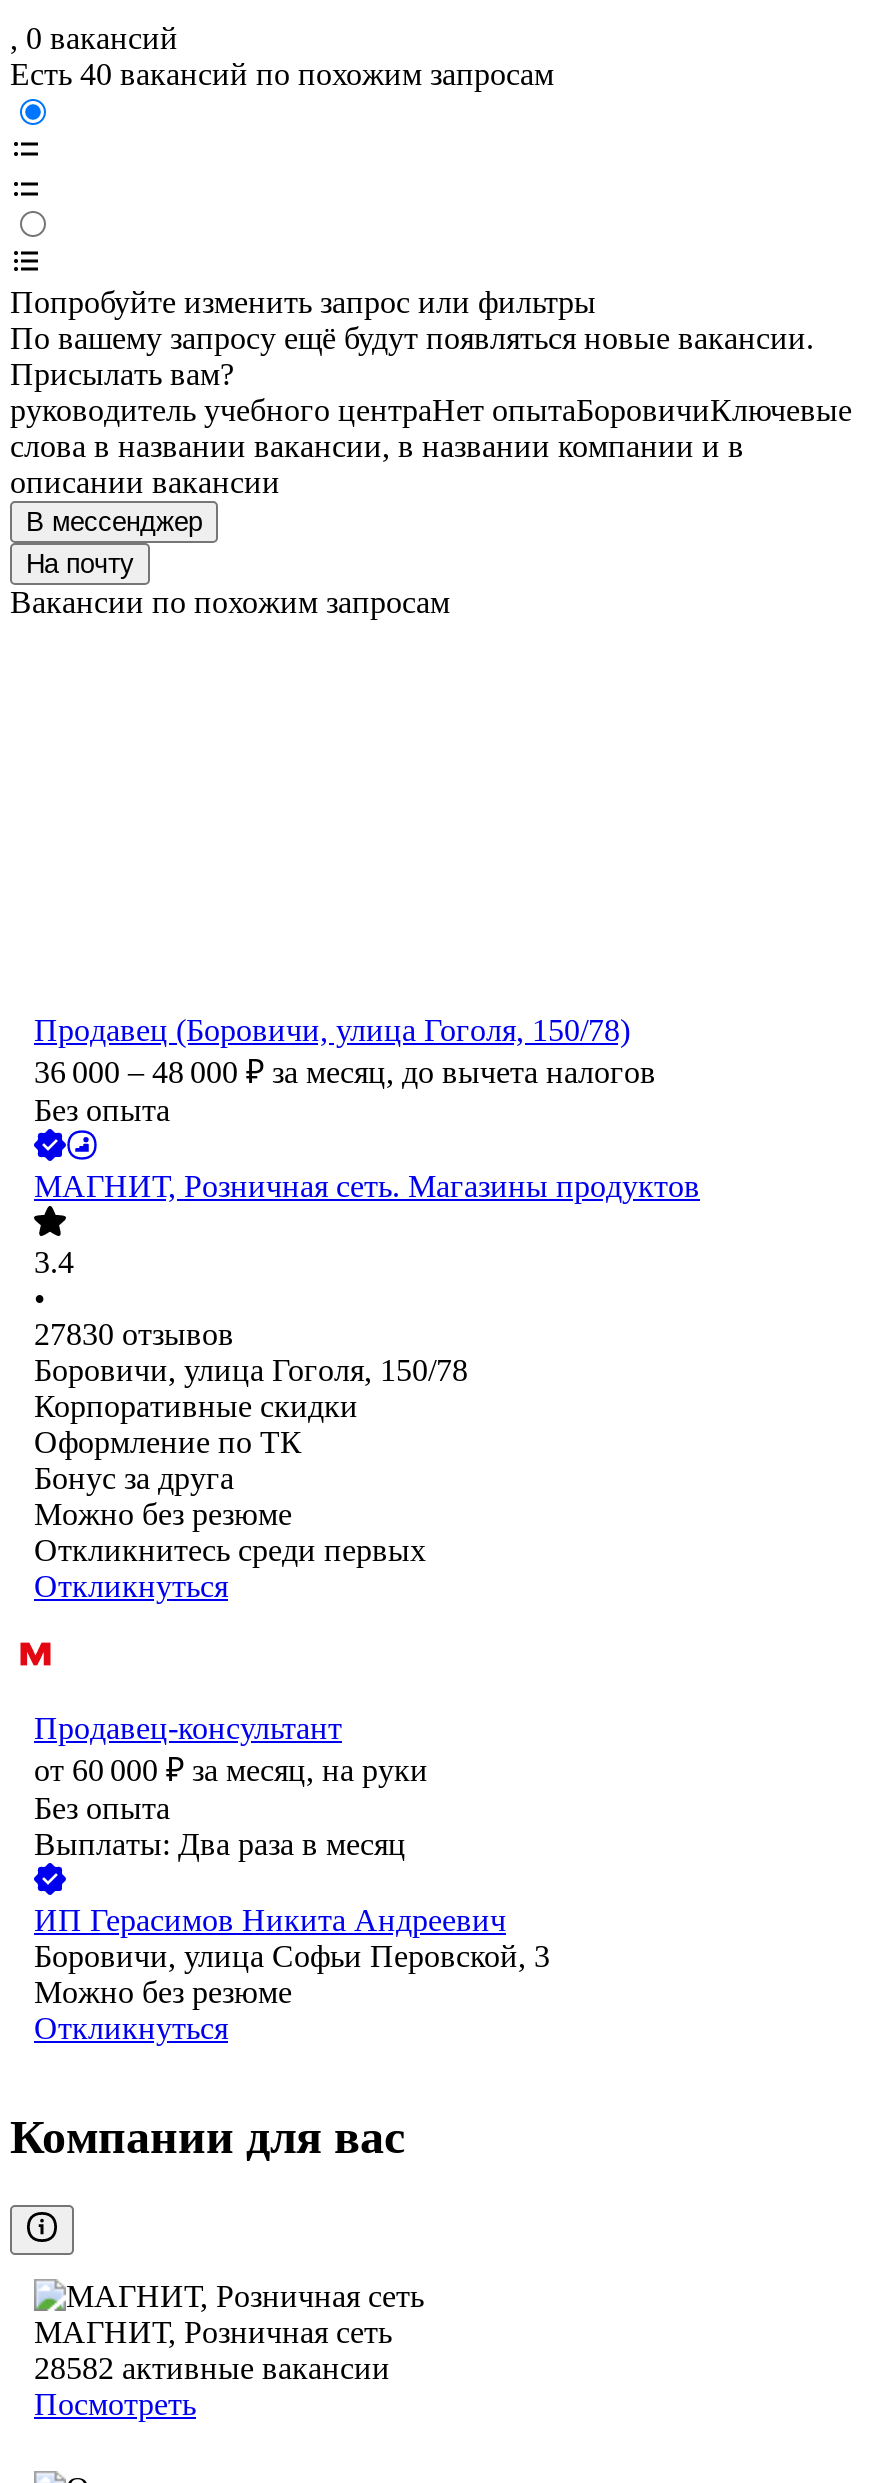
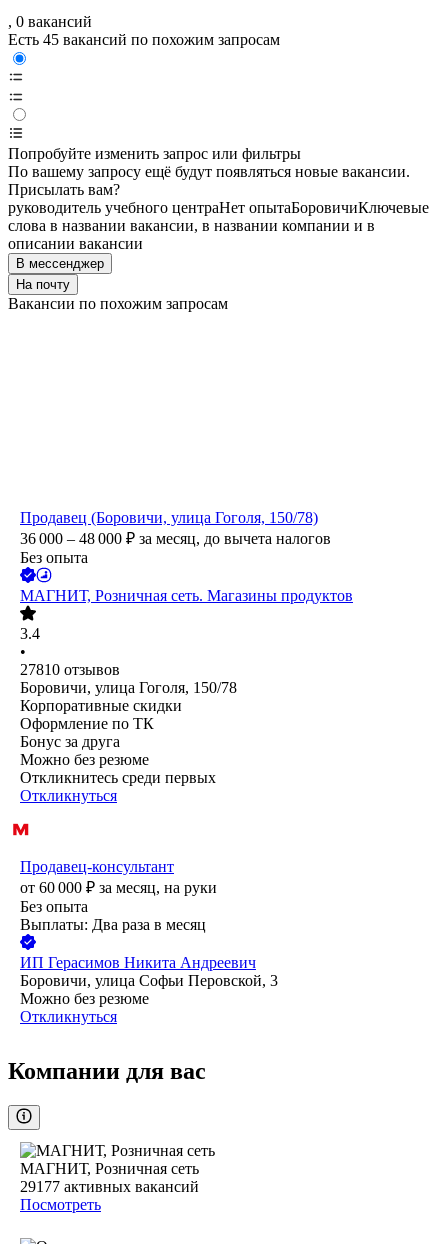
- Есть 40 вакансий по похожим запросам
+ Есть 45 вакансий по похожим запросам

- 27830 отзывов
+ 27810 отзывов

- 28582 активные вакансии
+ 29177 активных вакансий
